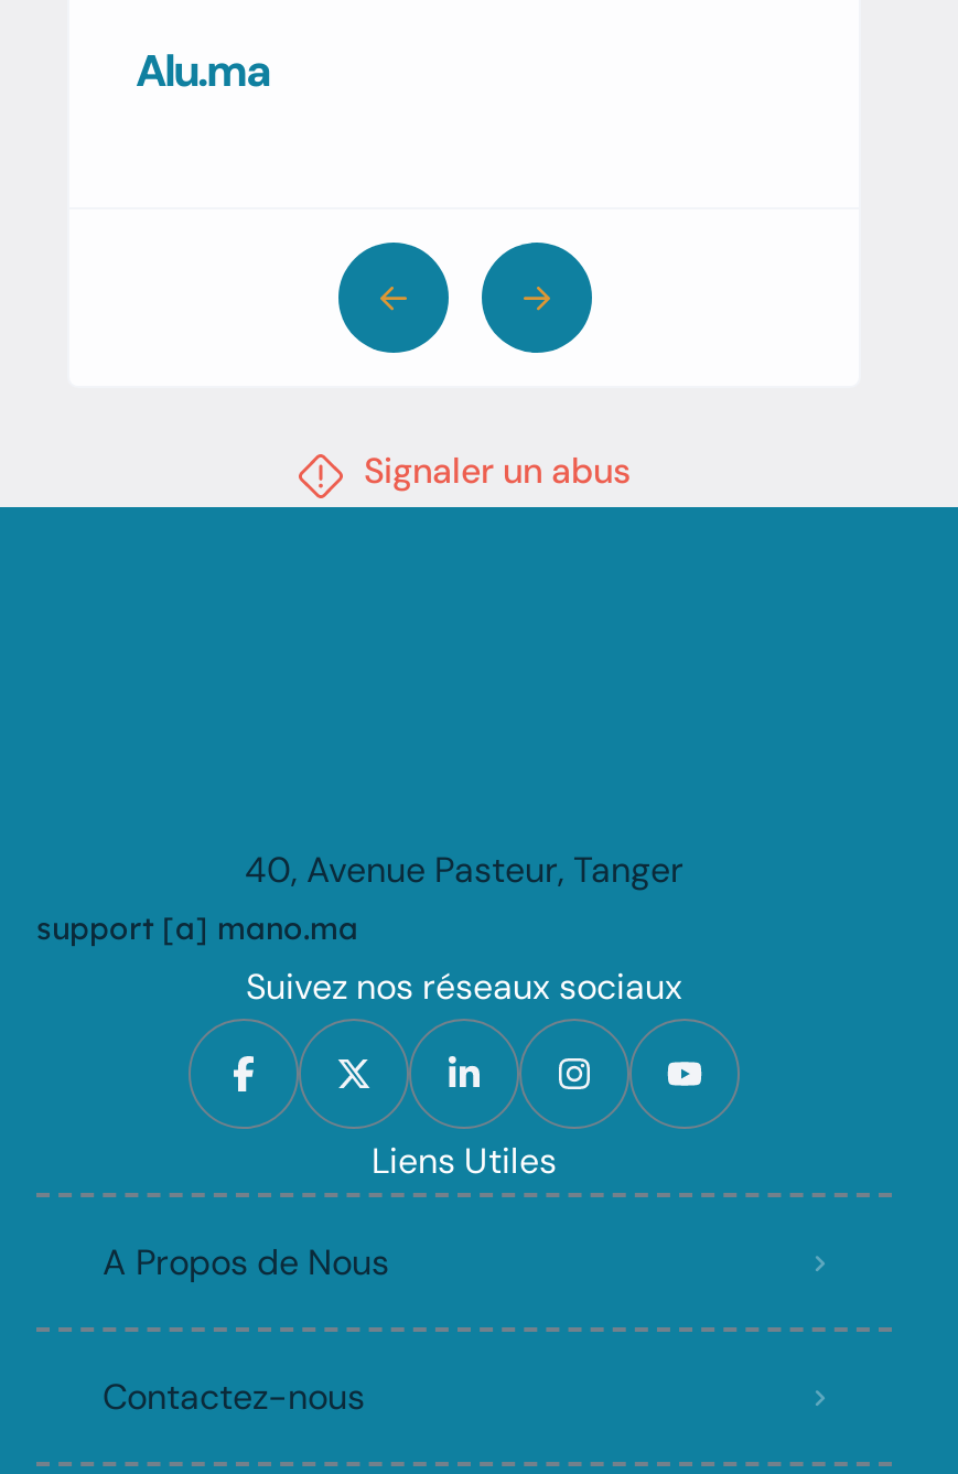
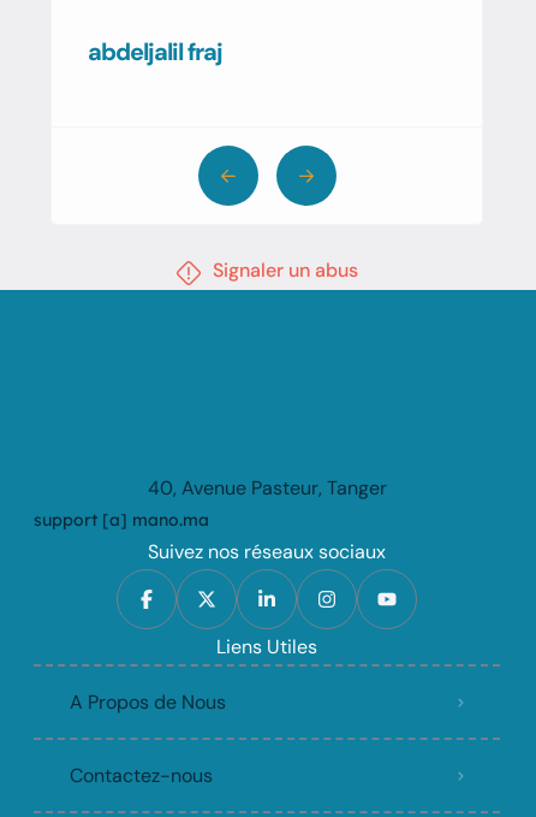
- Alu.ma
+ abdeljalil fraj
